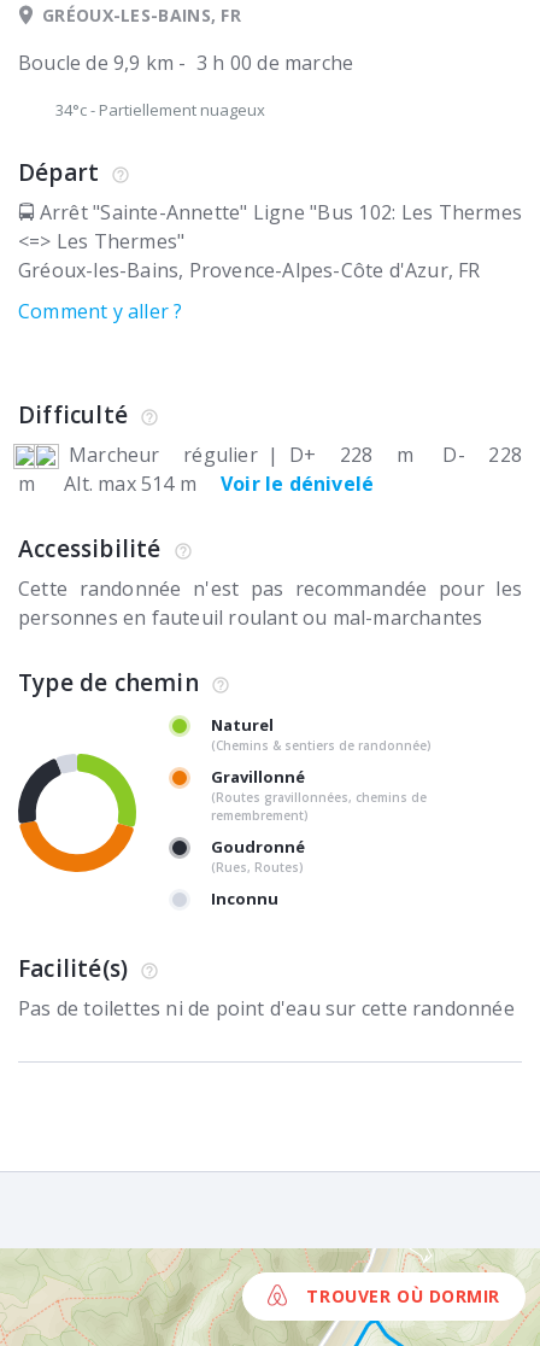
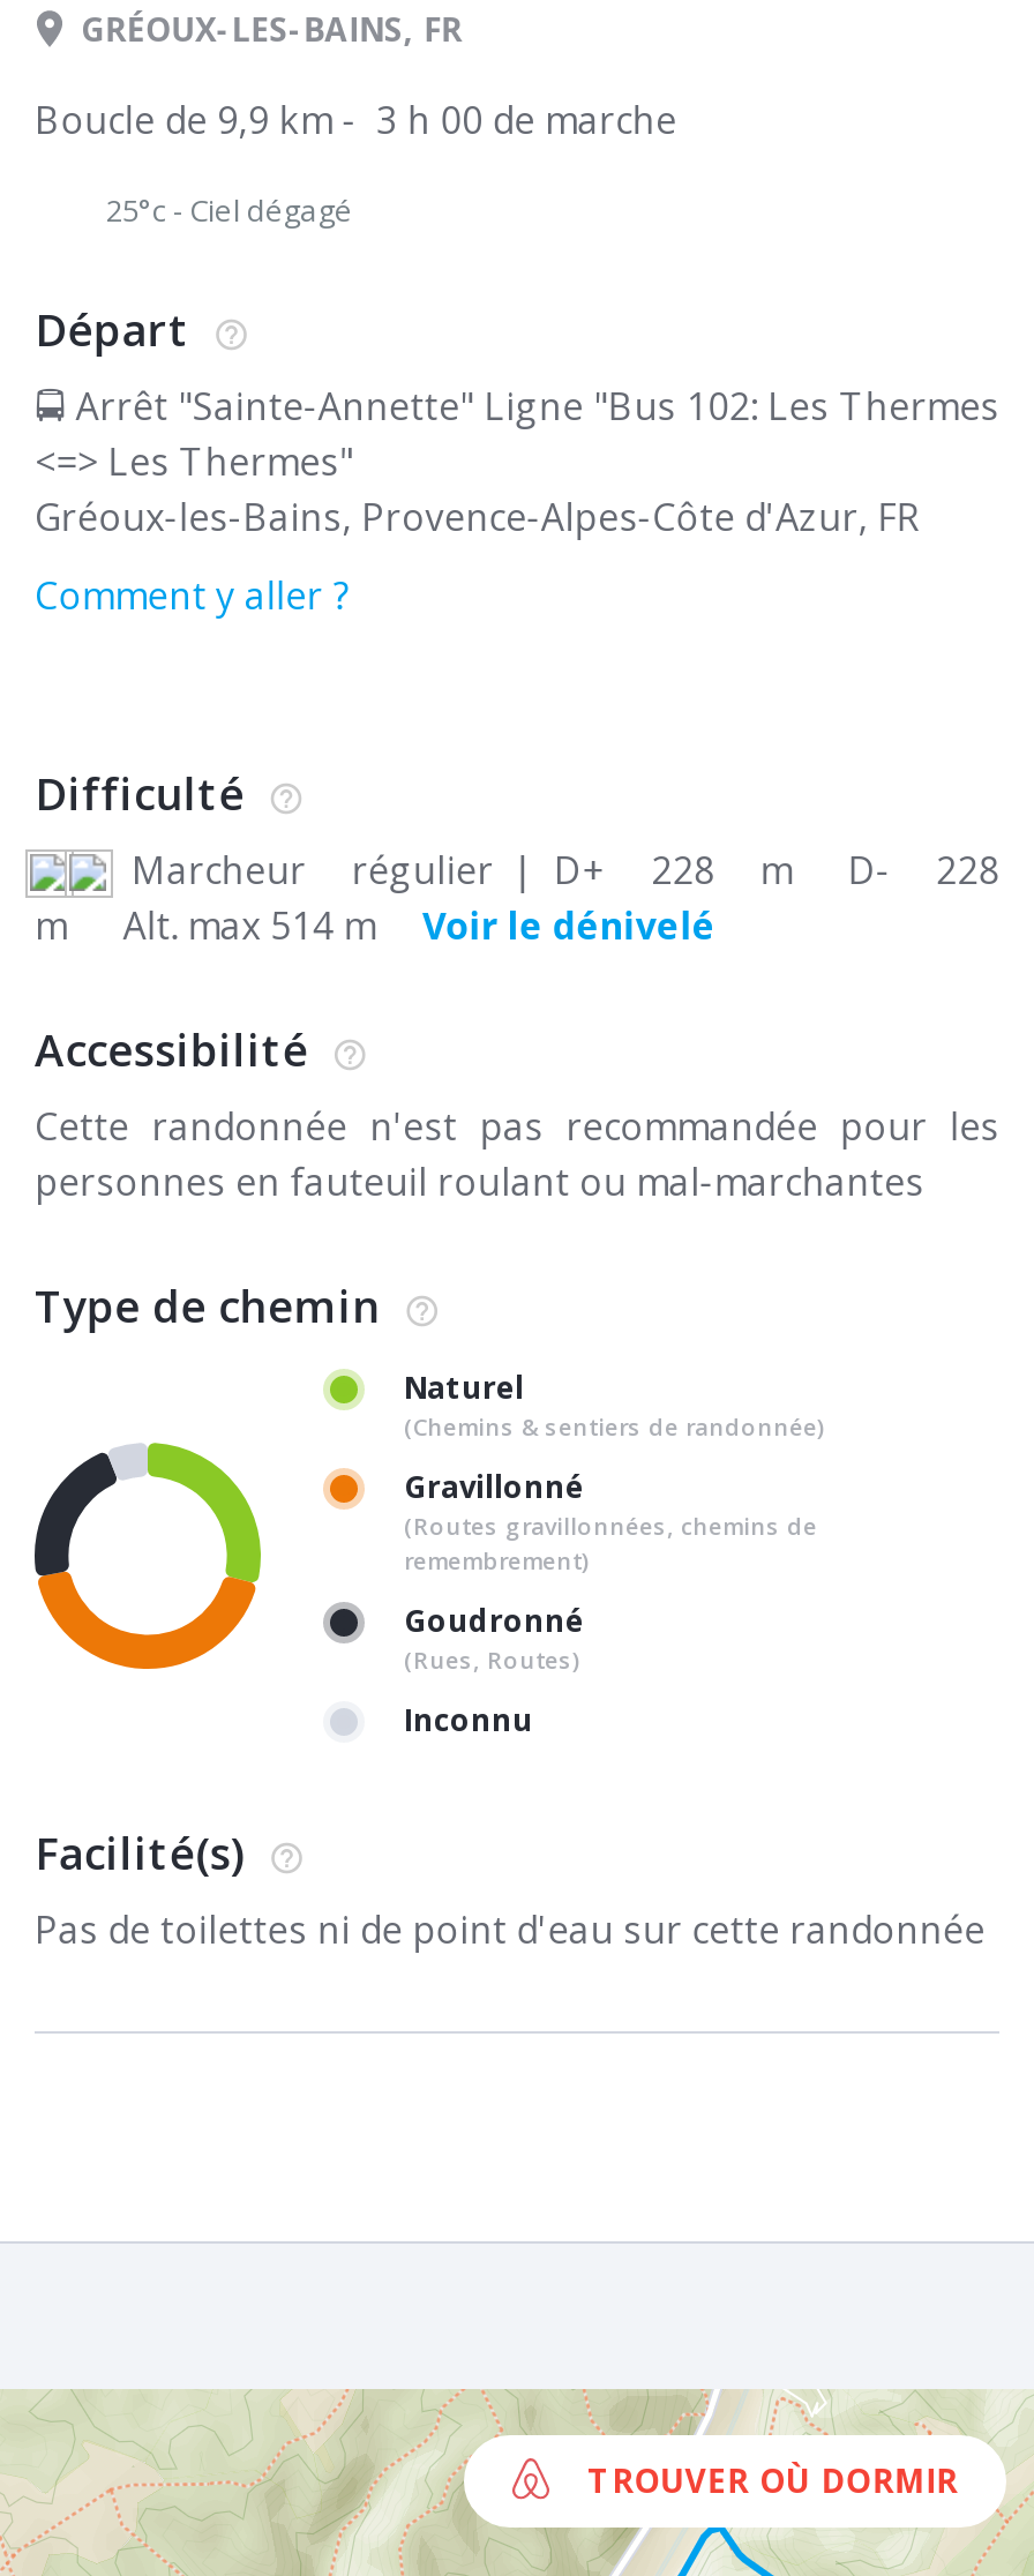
- 34°c - Partiellement nuageux
+ 25°c - Ciel dégagé
